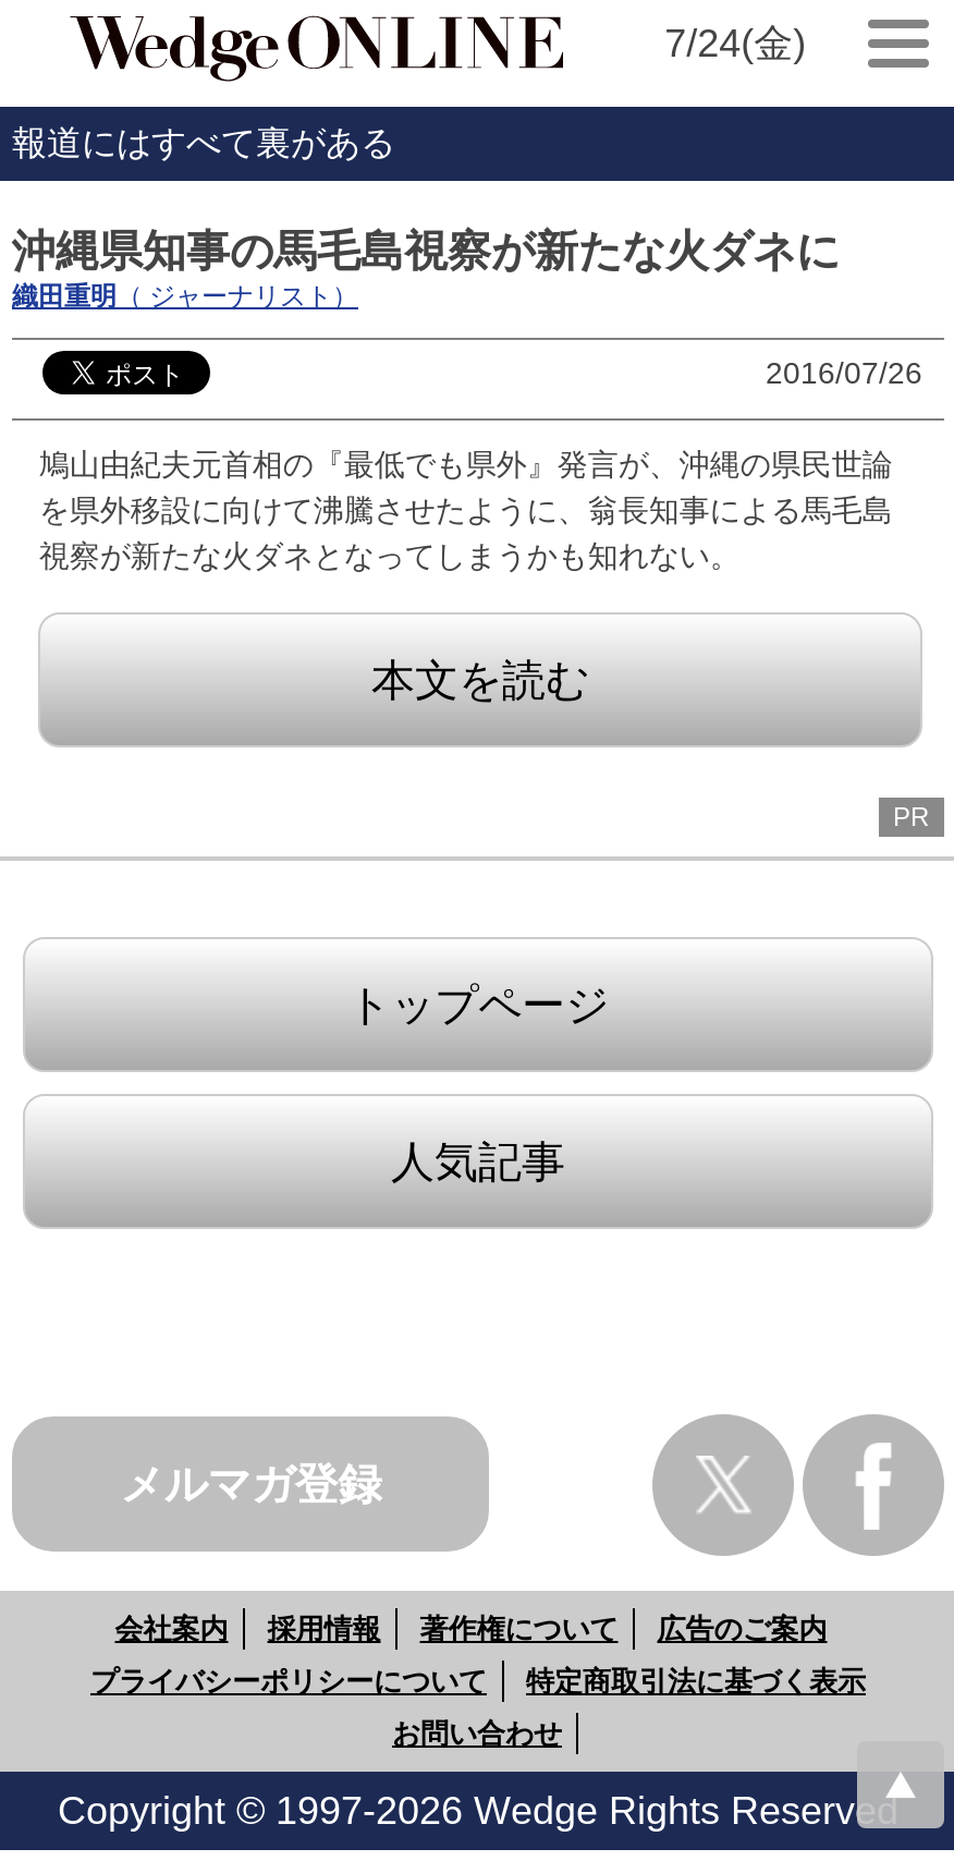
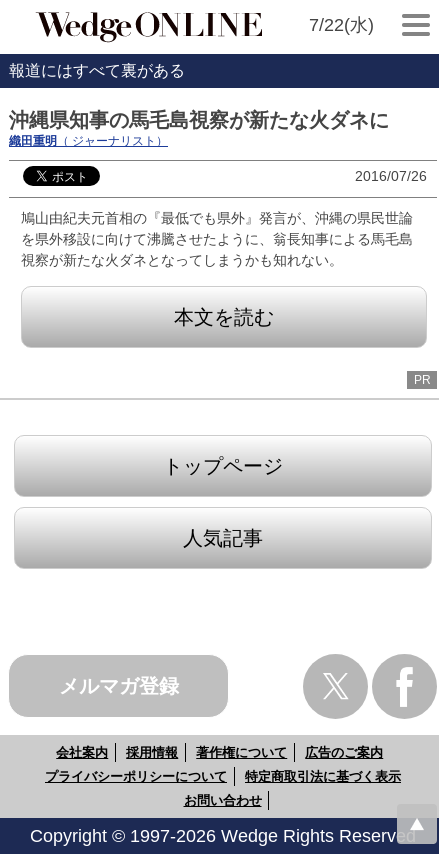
- 7/24(金)
+ 7/22(水)
